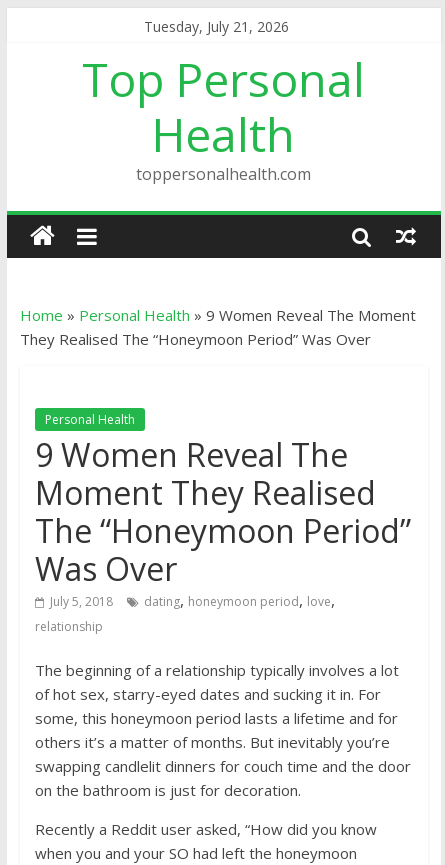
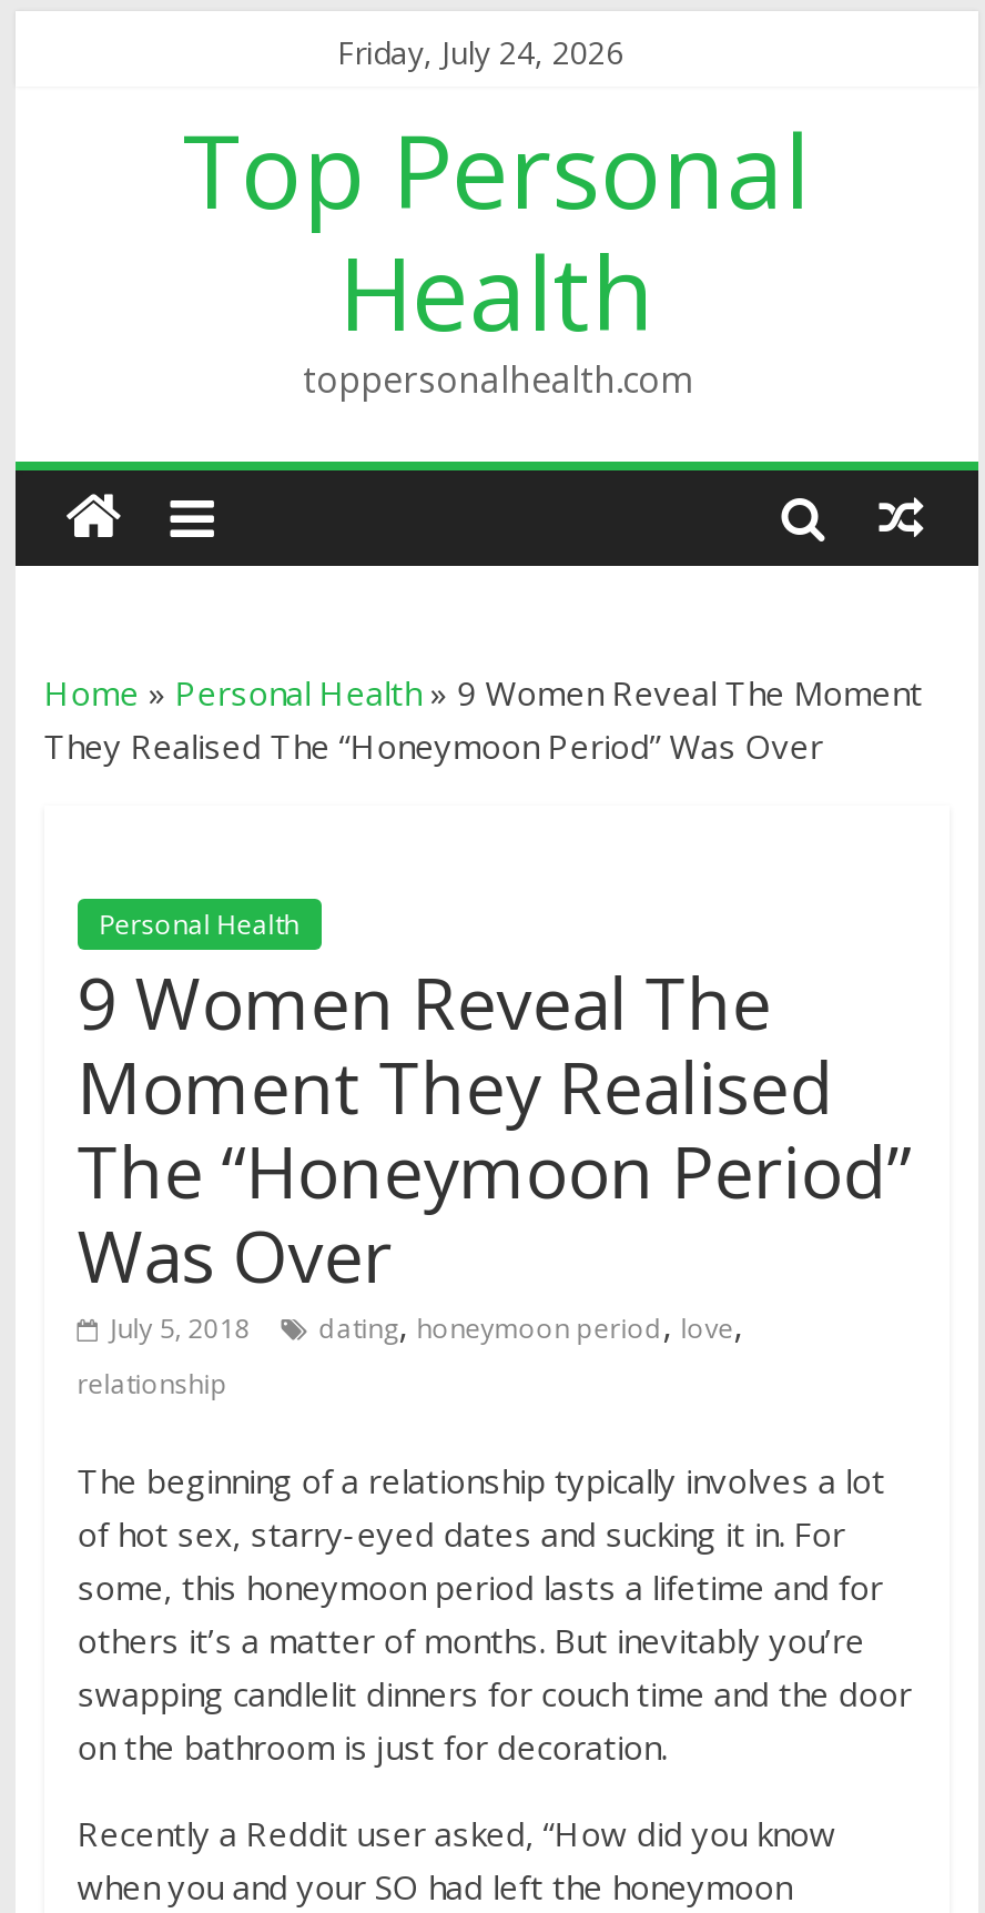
- Tuesday, July 21, 2026
+ Friday, July 24, 2026
